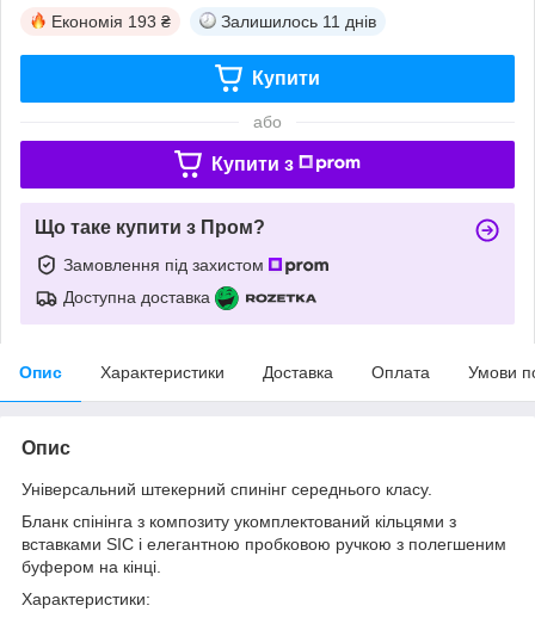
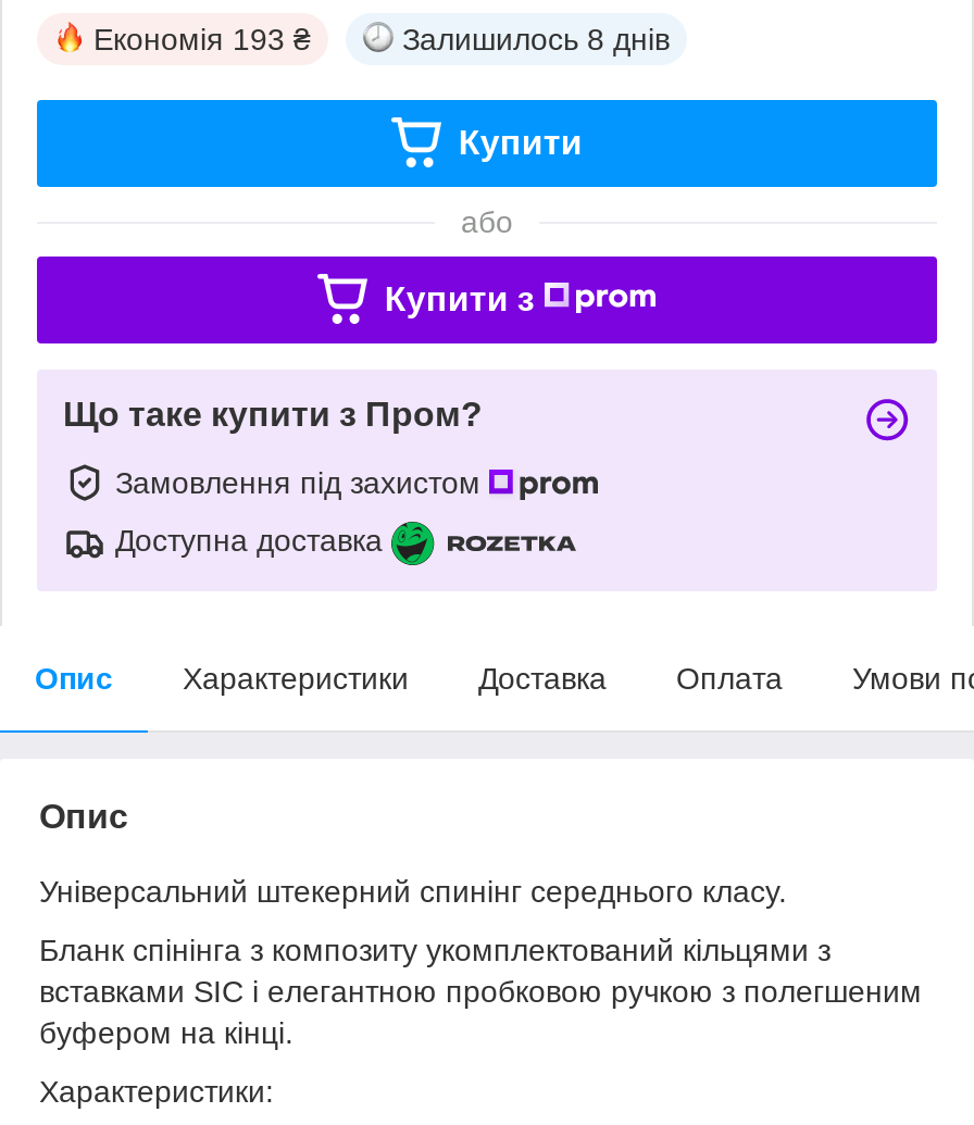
- Залишилось 11 днів
+ Залишилось 8 днів
